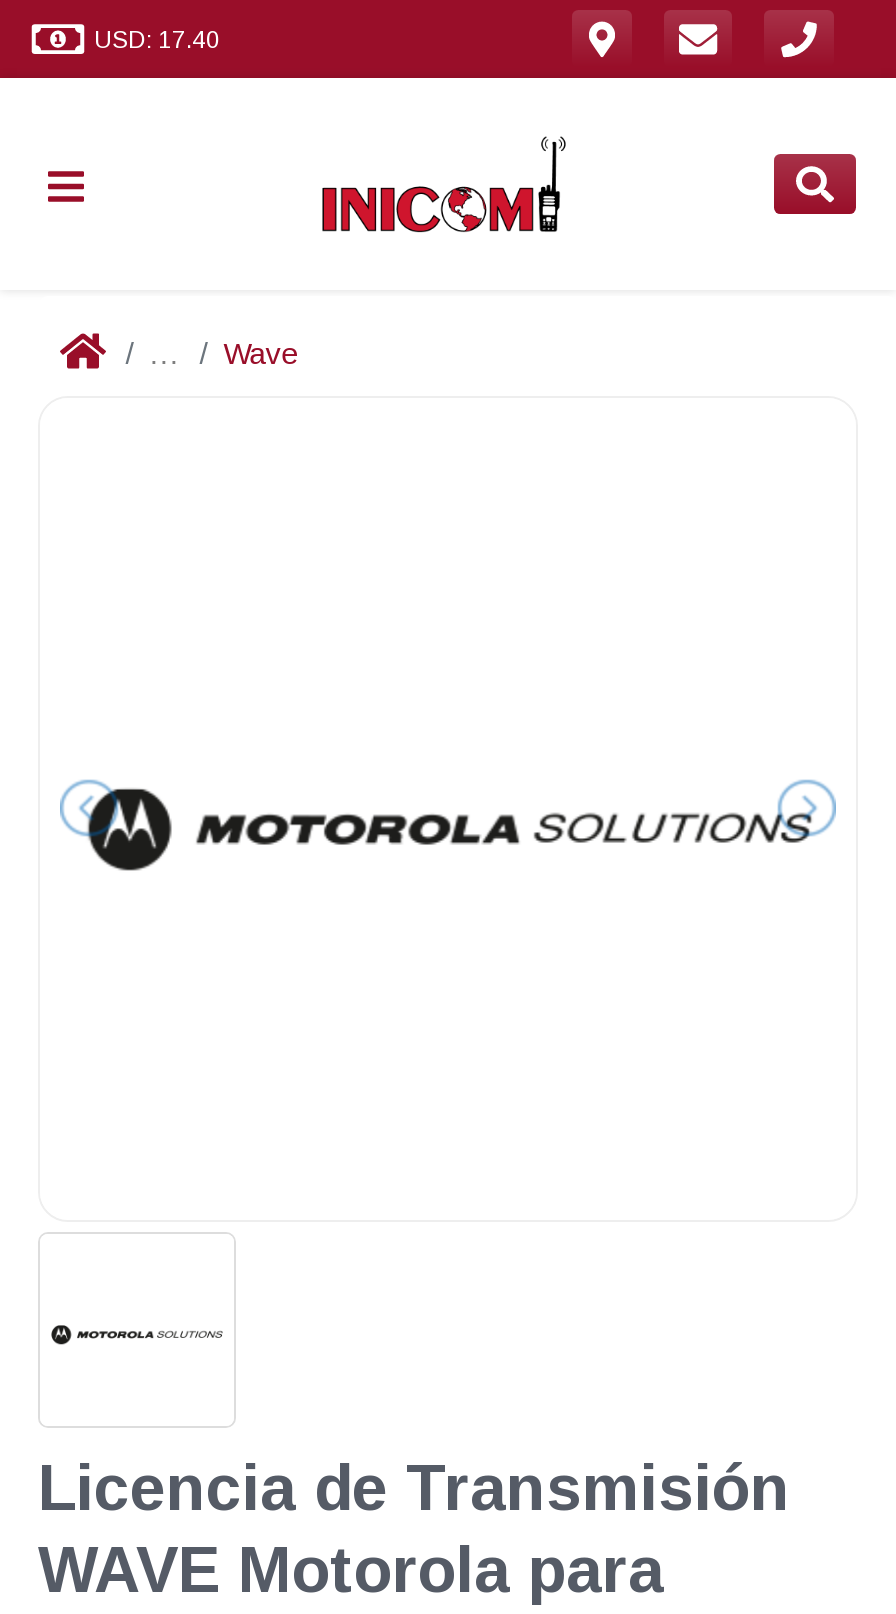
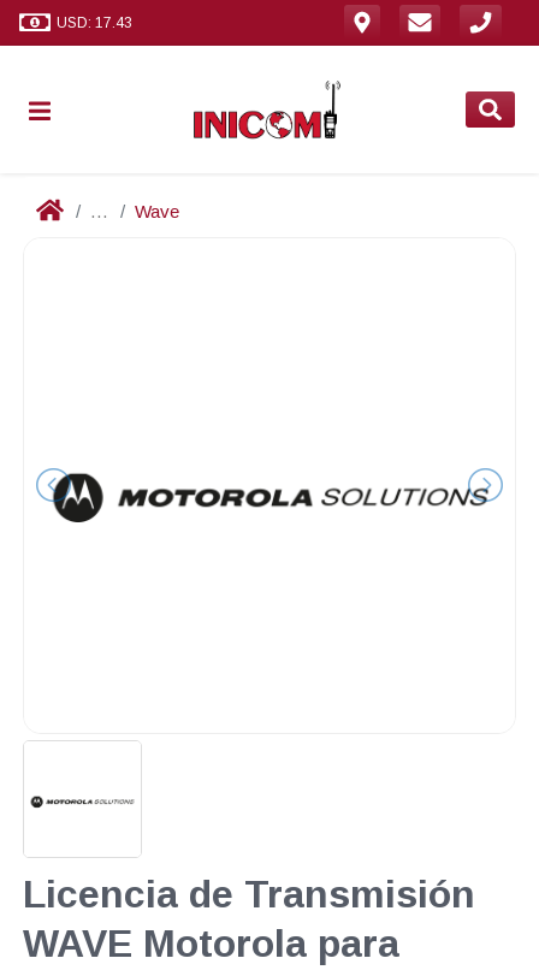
- USD: 17.40
+ USD: 17.43
